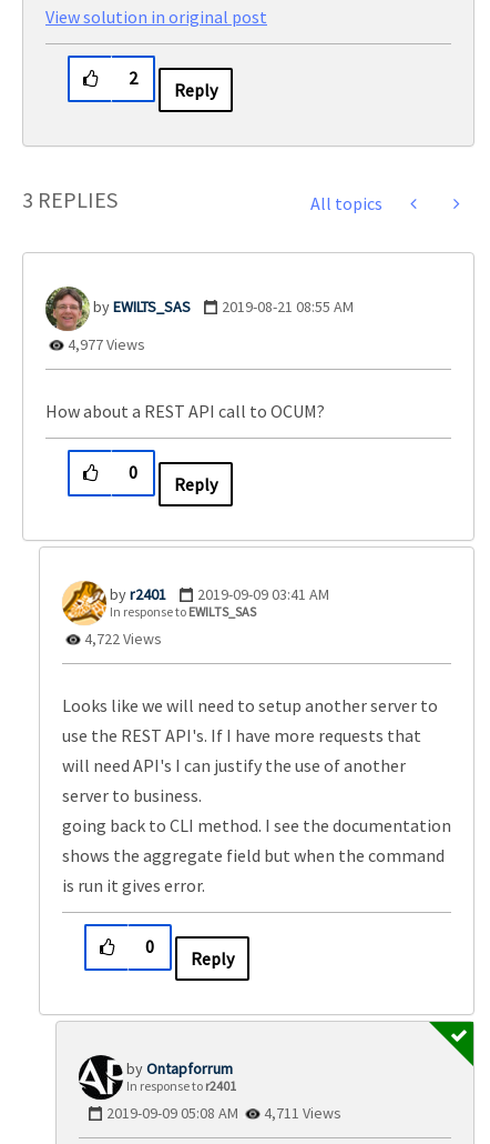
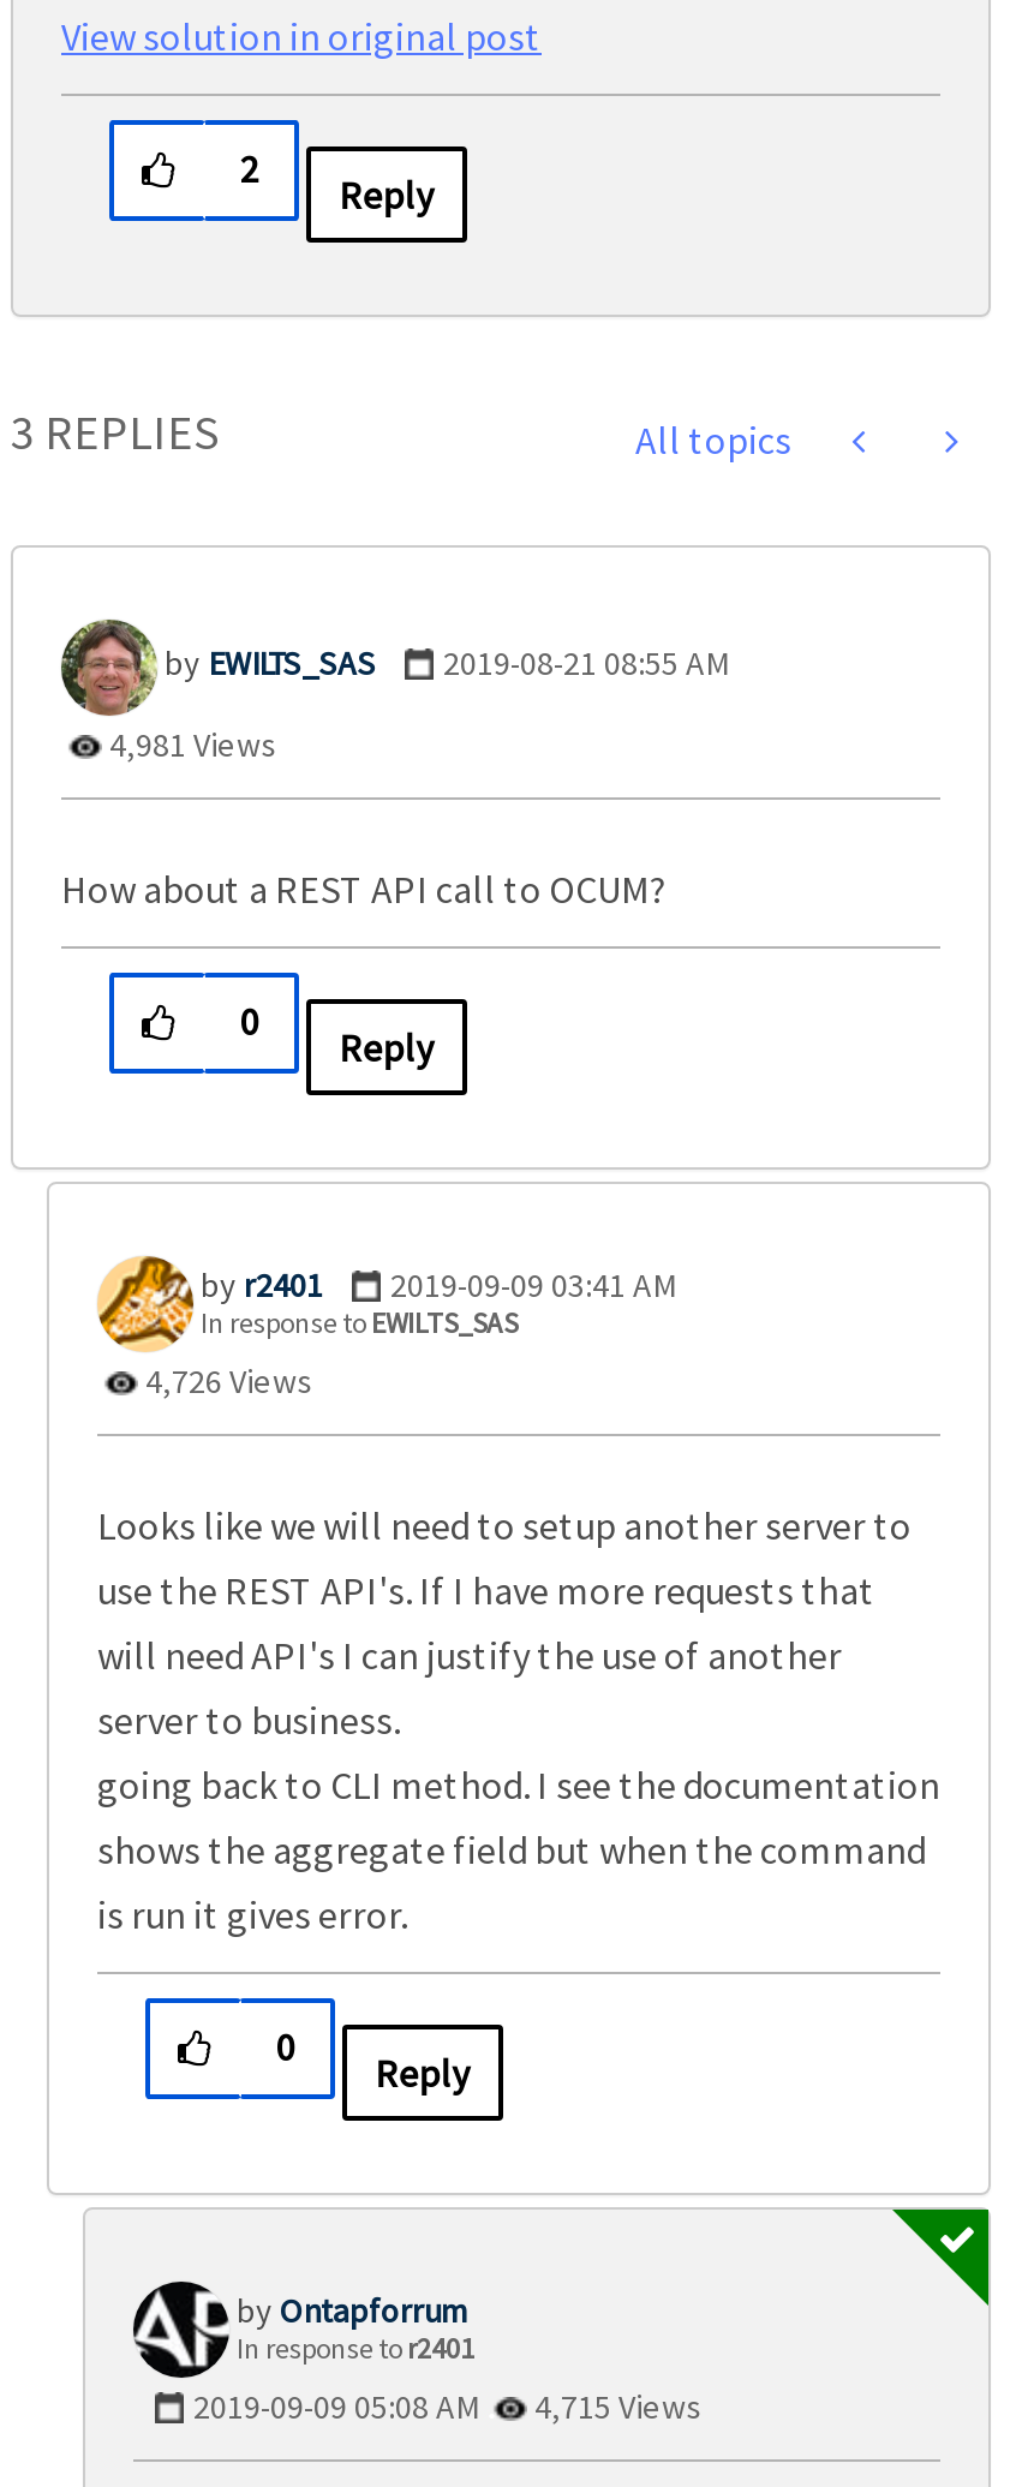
- 4,977 Views
+ 4,981 Views

- 4,722 Views
+ 4,726 Views

- 2019-09-09 05:08 AM 4,711 Views
+ 2019-09-09 05:08 AM 4,715 Views
